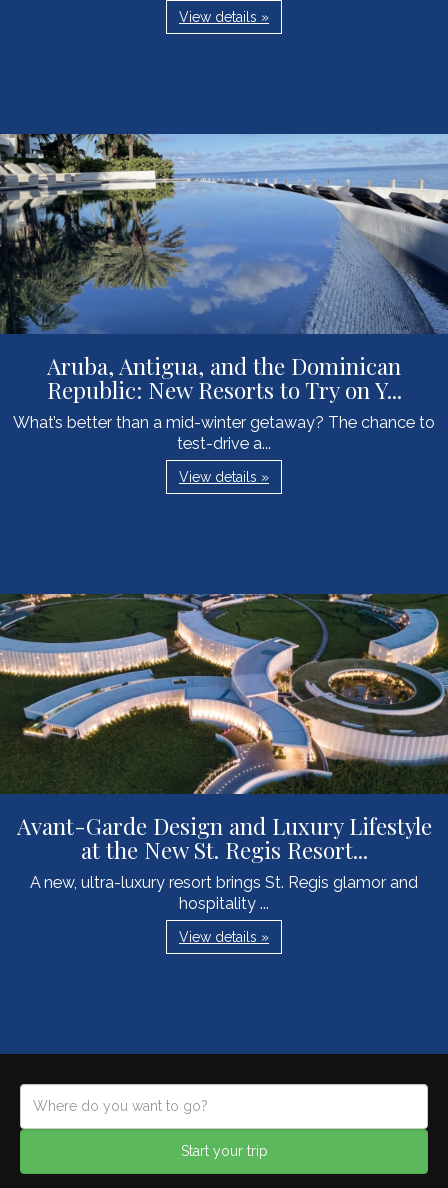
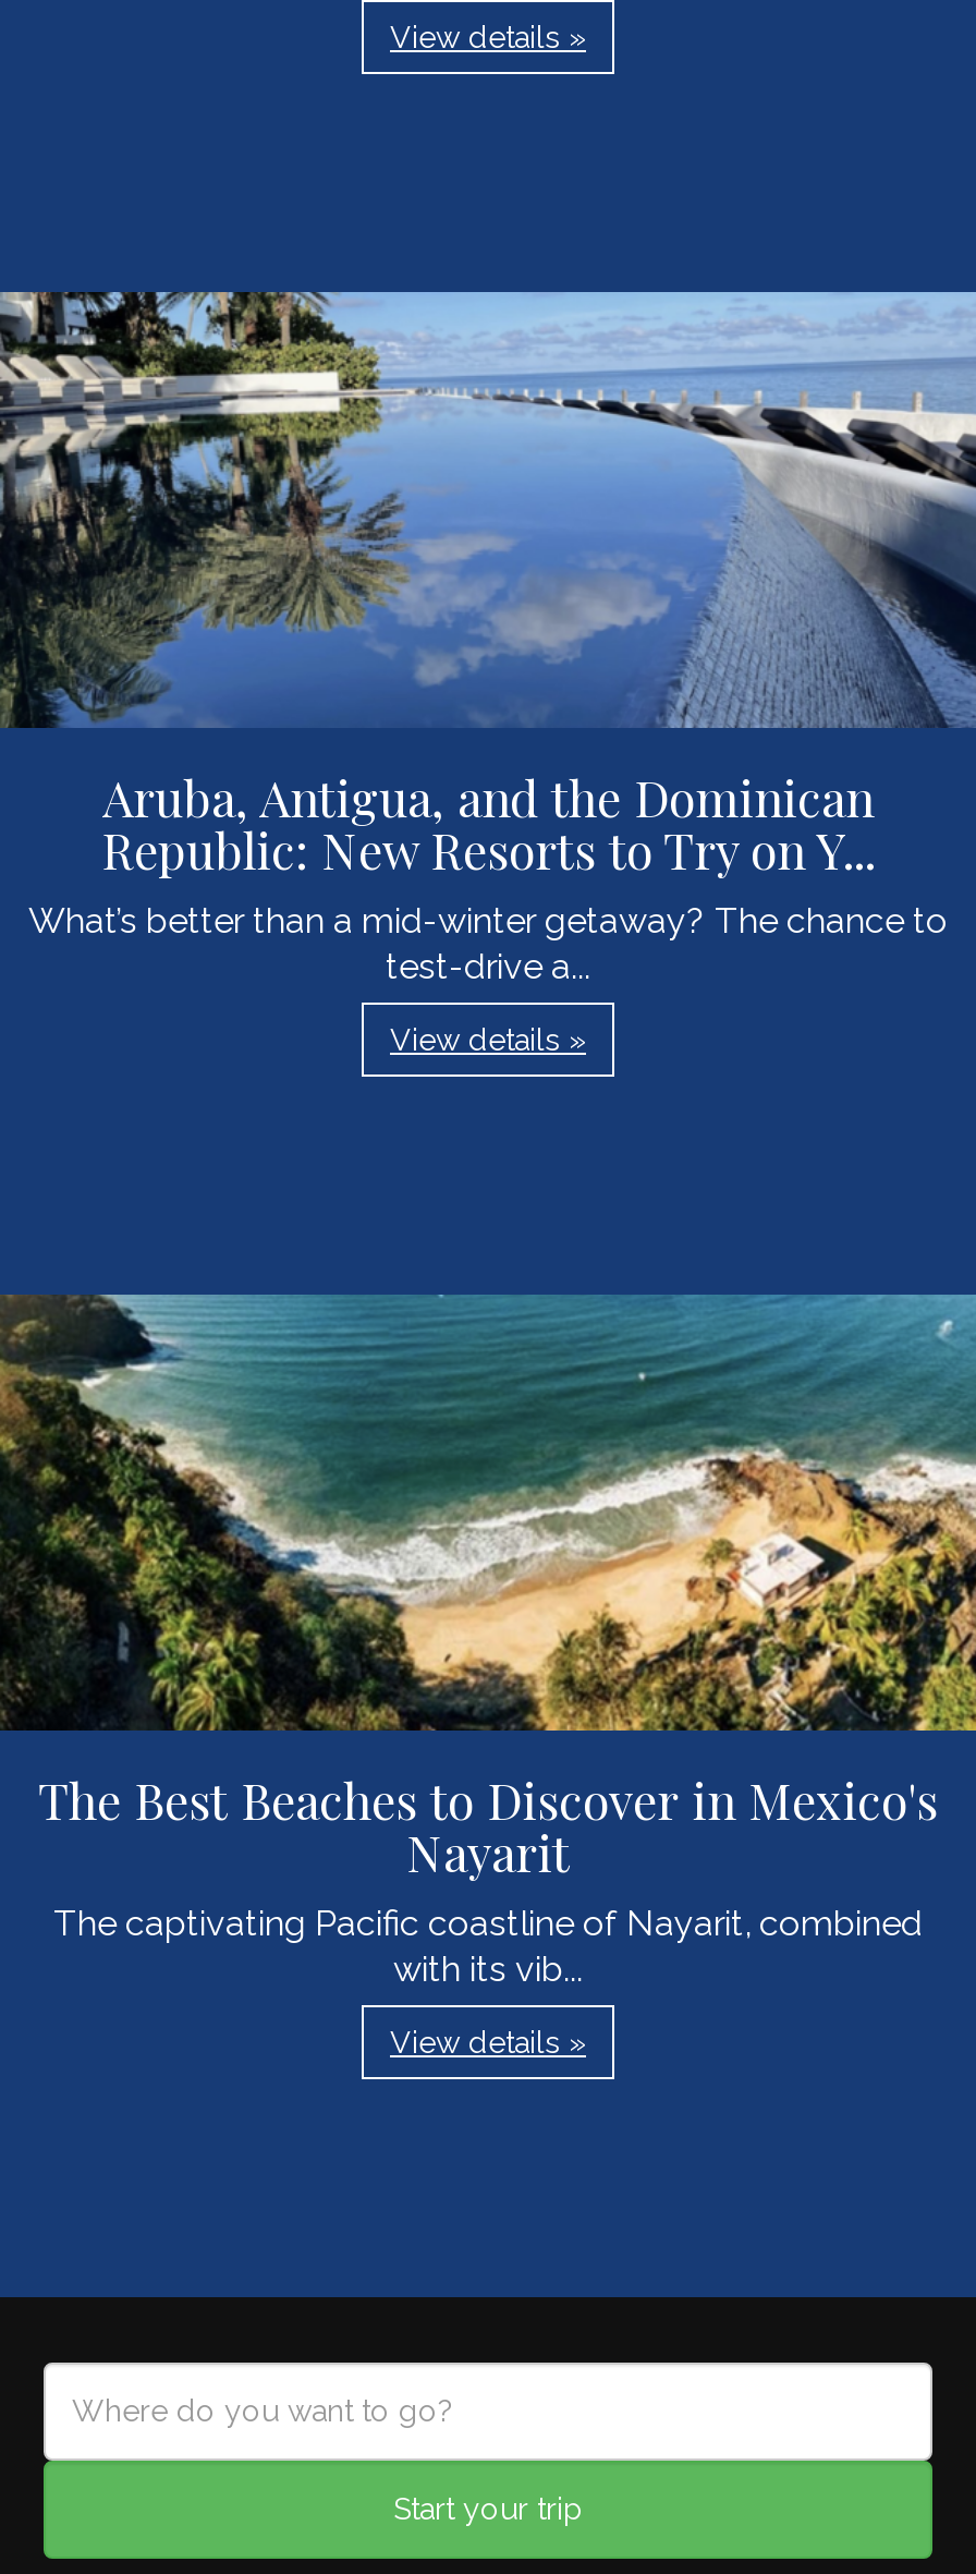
- [image]
- Avant-Garde Design and Luxury Lifestyle
- at the New St. Regis Resort...
- A new, ultra-luxury resort brings St. Regis glamor and
- hospitality ...
+ [image]
+ The Best Beaches to Discover in Mexico's
+ Nayarit
+ The captivating Pacific coastline of Nayarit, combined
+ with its vib...
